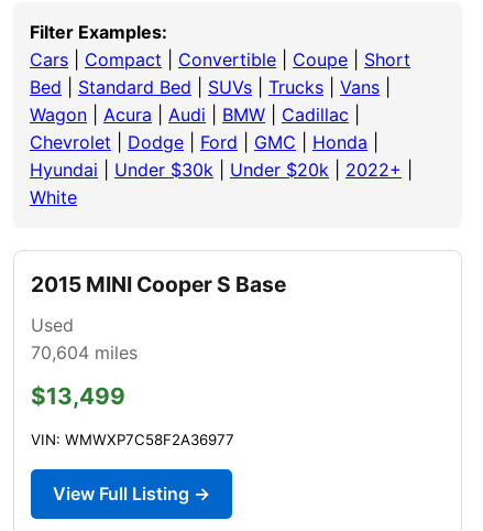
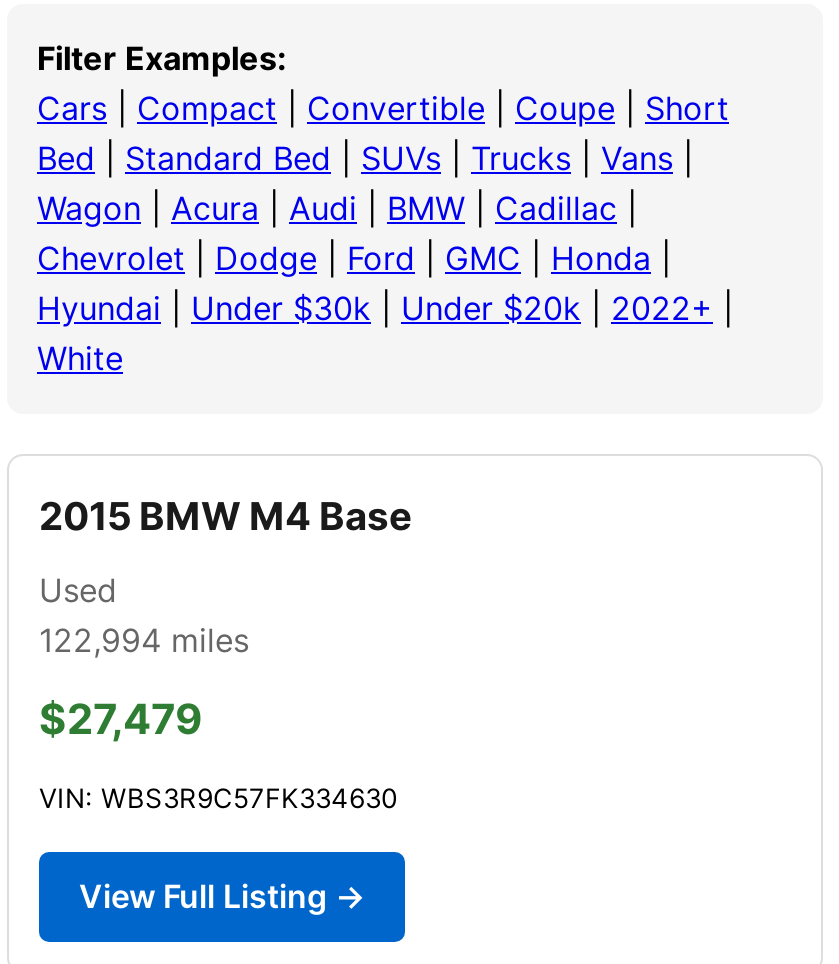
- 2015 MINI Cooper S Base
+ 2015 BMW M4 Base

- 70,604 miles
+ 122,994 miles

- $13,499
+ $27,479

- VIN: WMWXP7C58F2A36977
+ VIN: WBS3R9C57FK334630
